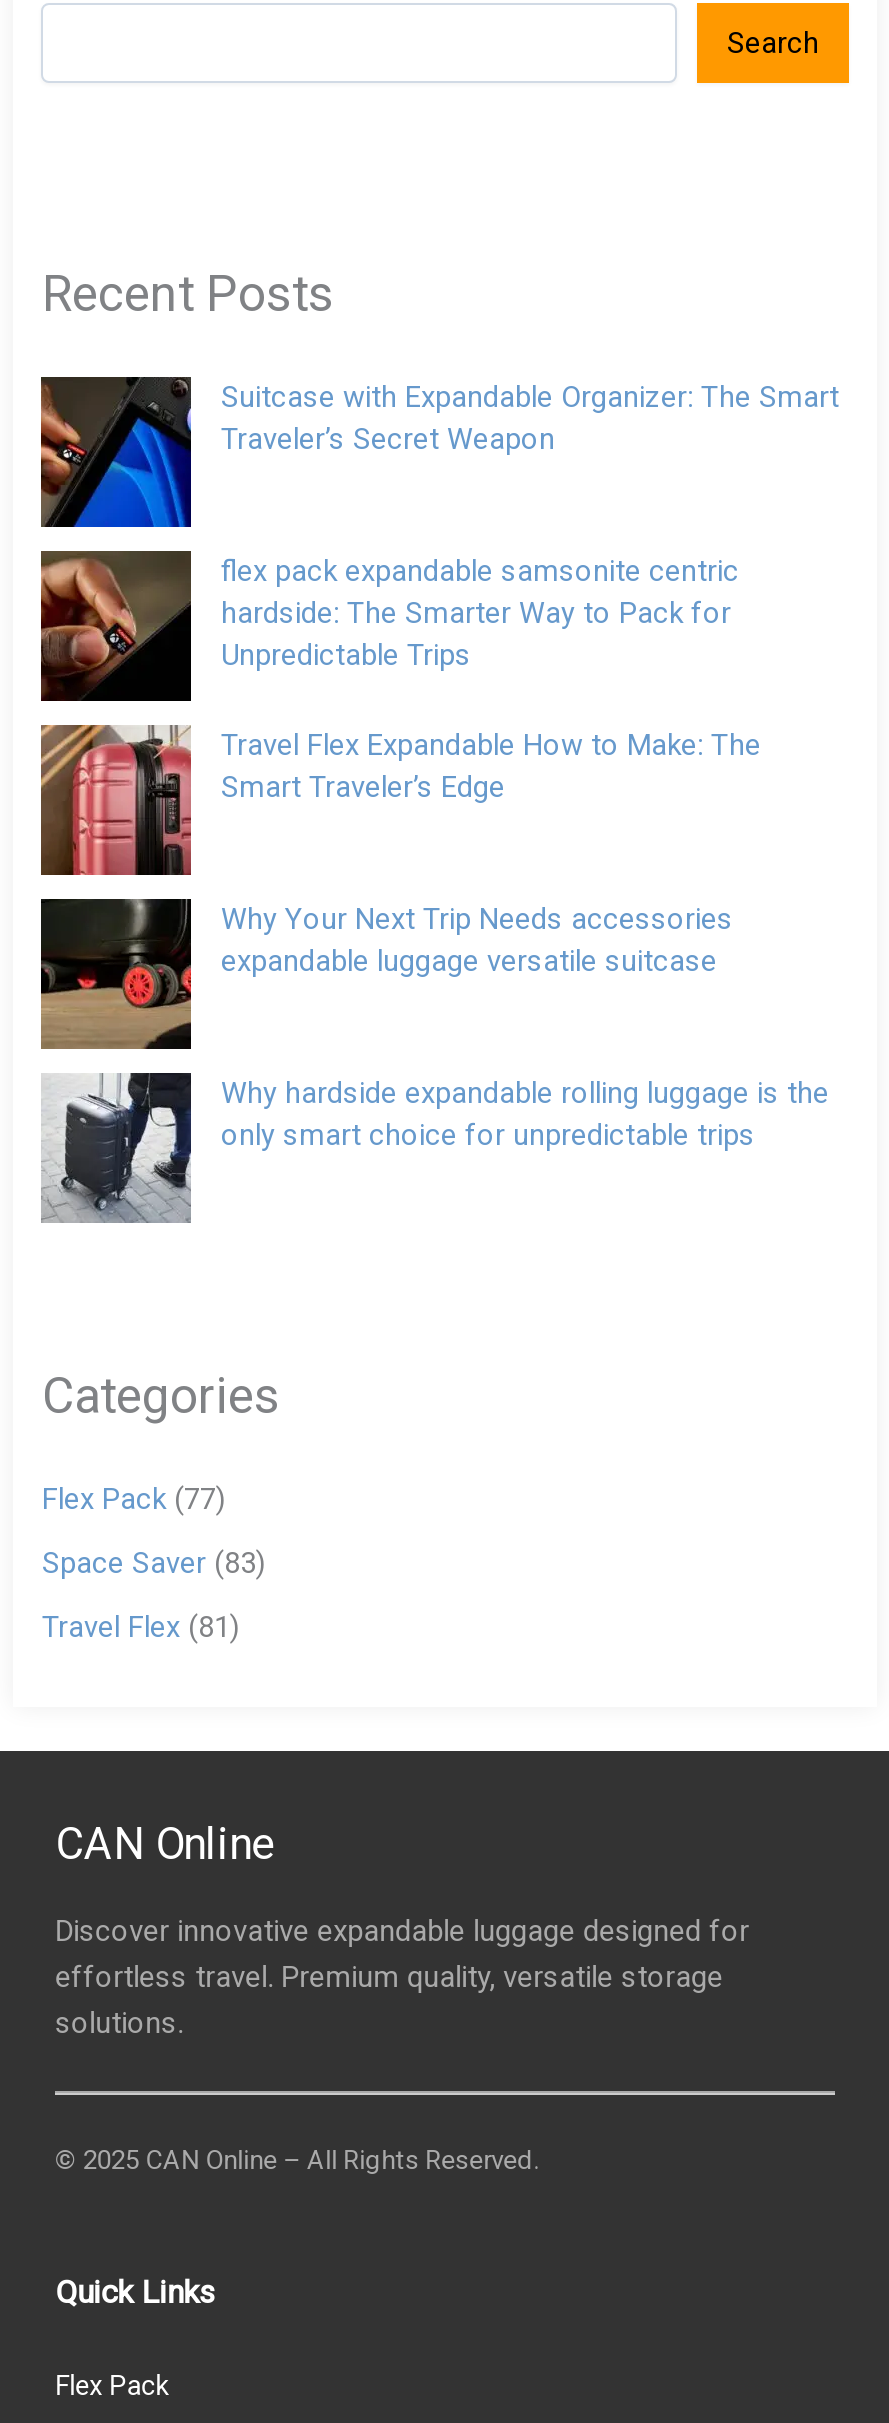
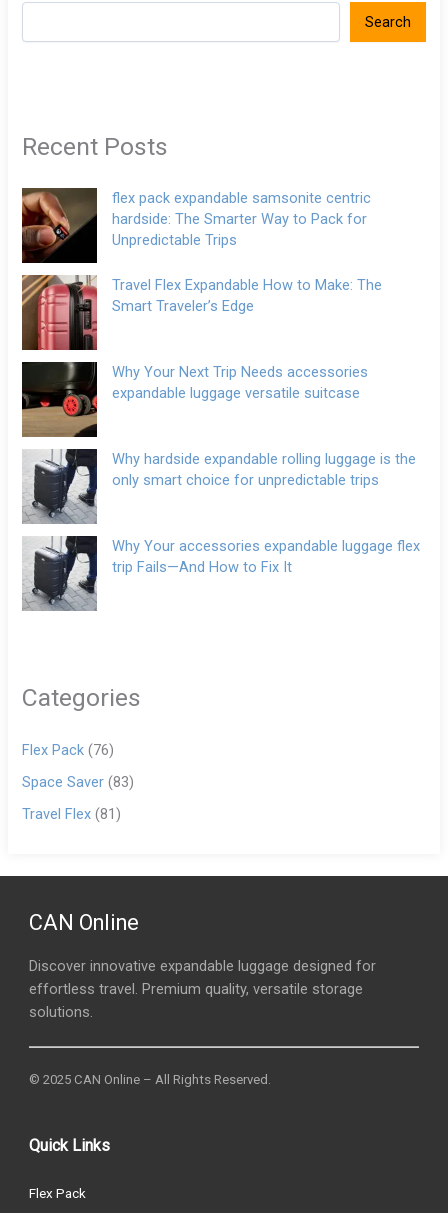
- [image]
- Suitcase with Expandable Organizer: The Smart
- Traveler’s Secret Weapon

moved up: [image] | flex pack expandable samsonite centric | hardside: The Smarter Way to Pack for | ... | Why hardside expandable rolling luggage is the | only smart choice for unpredictable trips

+ Why Your accessories expandable luggage flex
+ trip Fails—And How to Fix It

- Flex Pack (77)
+ Flex Pack (76)
